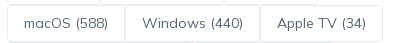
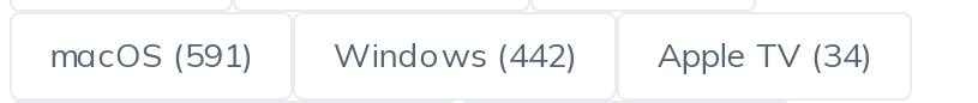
- macOS (588)
+ macOS (591)

- Windows (440)
+ Windows (442)
